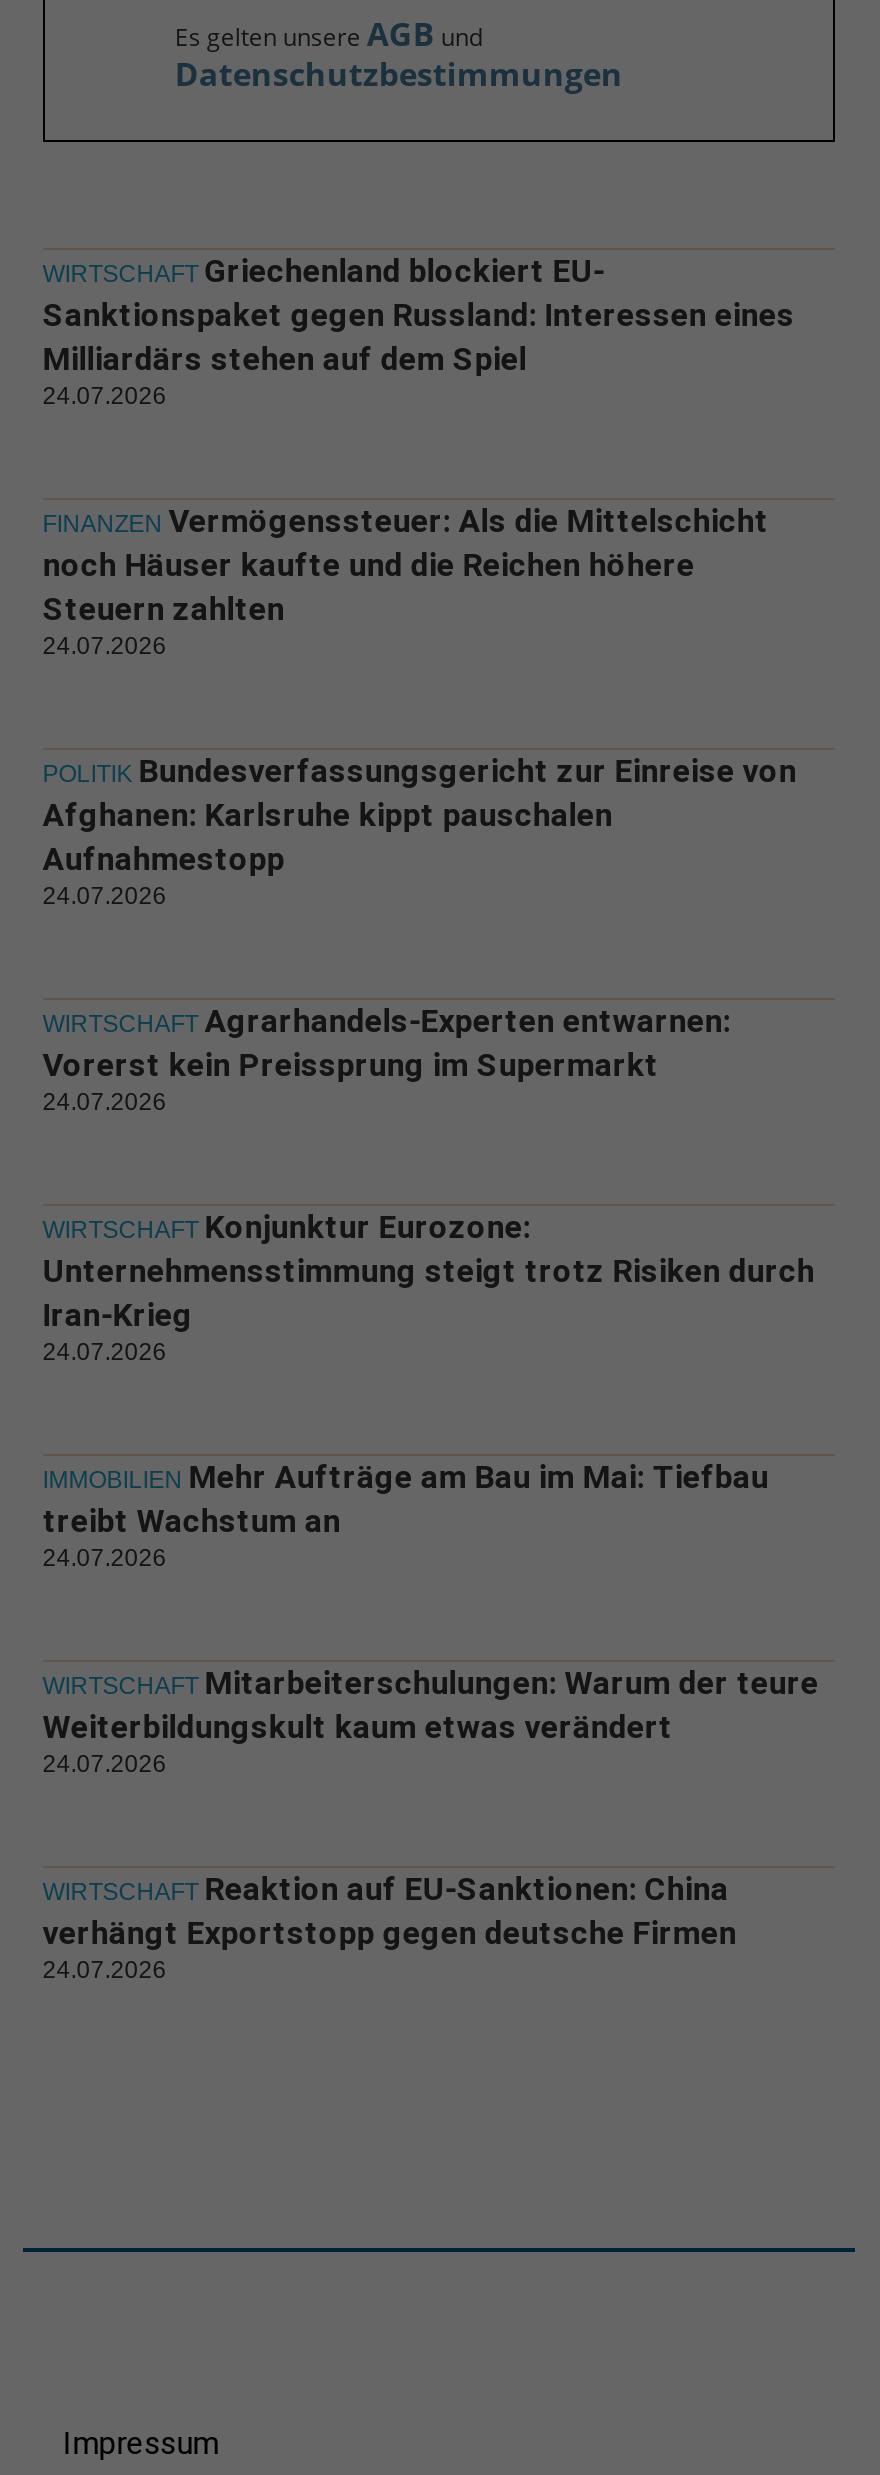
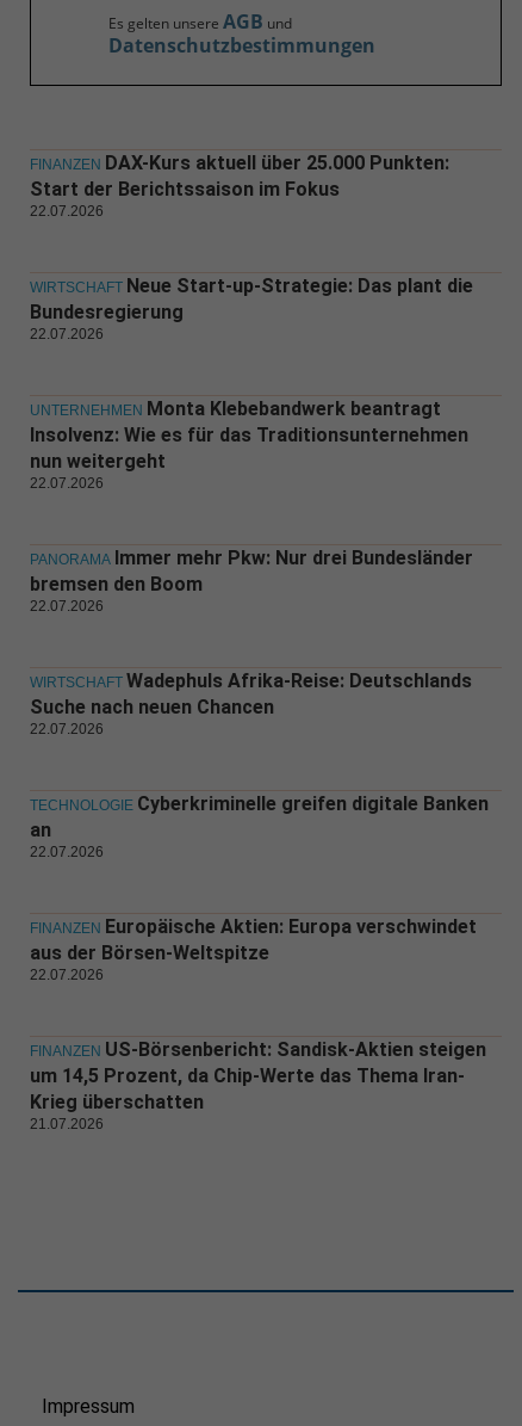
- WIRTSCHAFT Griechenland blockiert EU-
- Sanktionspaket gegen Russland: Interessen eines
- Milliardärs stehen auf dem Spiel
- 24.07.2026
+ FINANZEN DAX-Kurs aktuell über 25.000 Punkten:
+ Start der Berichtssaison im Fokus
+ 22.07.2026

- FINANZEN Vermögenssteuer: Als die Mittelschicht
- noch Häuser kaufte und die Reichen höhere
- Steuern zahlten
- 24.07.2026
+ WIRTSCHAFT Neue Start-up-Strategie: Das plant die
+ Bundesregierung
+ 22.07.2026

- POLITIK Bundesverfassungsgericht zur Einreise von
- Afghanen: Karlsruhe kippt pauschalen
- Aufnahmestopp
- 24.07.2026
+ UNTERNEHMEN Monta Klebebandwerk beantragt
+ Insolvenz: Wie es für das Traditionsunternehmen
+ nun weitergeht
+ 22.07.2026

- WIRTSCHAFT Agrarhandels-Experten entwarnen:
- Vorerst kein Preissprung im Supermarkt
- 24.07.2026
+ PANORAMA Immer mehr Pkw: Nur drei Bundesländer
+ bremsen den Boom
+ 22.07.2026

- WIRTSCHAFT Konjunktur Eurozone:
- Unternehmensstimmung steigt trotz Risiken durch
- Iran-Krieg
- 24.07.2026
+ WIRTSCHAFT Wadephuls Afrika-Reise: Deutschlands
+ Suche nach neuen Chancen
+ 22.07.2026

- IMMOBILIEN Mehr Aufträge am Bau im Mai: Tiefbau
- treibt Wachstum an
- 24.07.2026
+ TECHNOLOGIE Cyberkriminelle greifen digitale Banken
+ an
+ 22.07.2026

- WIRTSCHAFT Mitarbeiterschulungen: Warum der teure
- Weiterbildungskult kaum etwas verändert
- 24.07.2026
+ FINANZEN Europäische Aktien: Europa verschwindet
+ aus der Börsen-Weltspitze
+ 22.07.2026

- WIRTSCHAFT Reaktion auf EU-Sanktionen: China
- verhängt Exportstopp gegen deutsche Firmen
- 24.07.2026
+ FINANZEN US-Börsenbericht: Sandisk-Aktien steigen
+ um 14,5 Prozent, da Chip-Werte das Thema Iran-
+ Krieg überschatten
+ 21.07.2026
